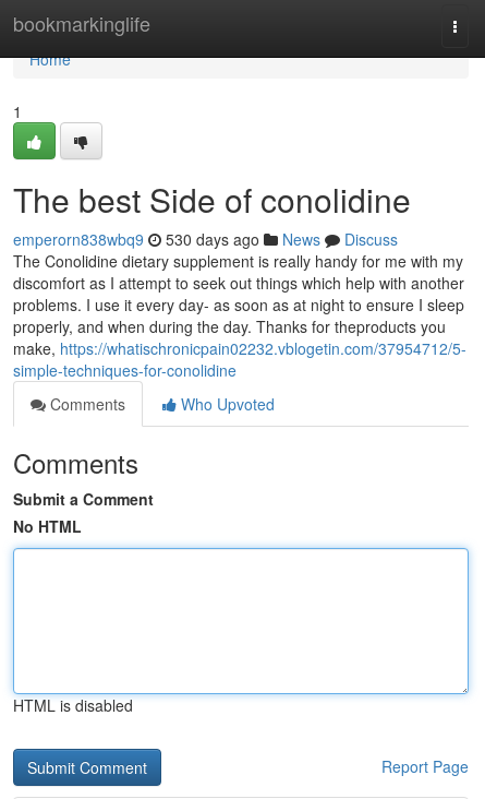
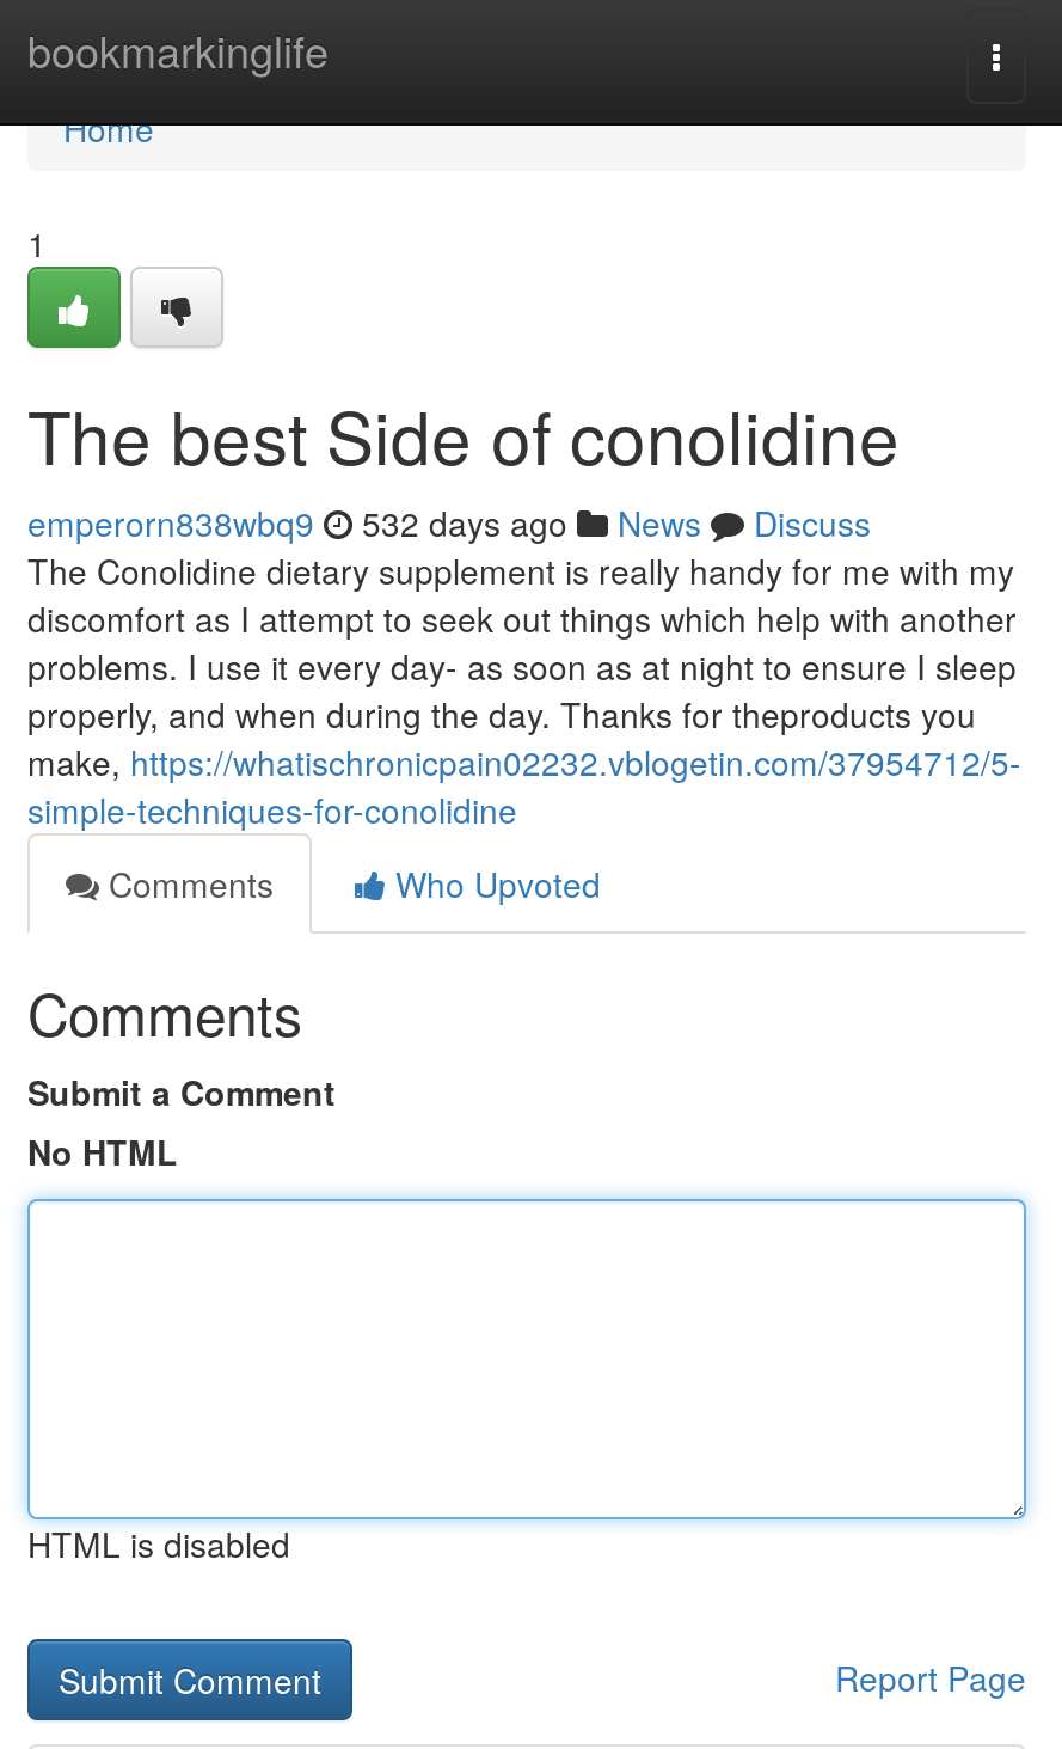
- emperorn838wbq9 530 days ago News Discuss
+ emperorn838wbq9 532 days ago News Discuss
